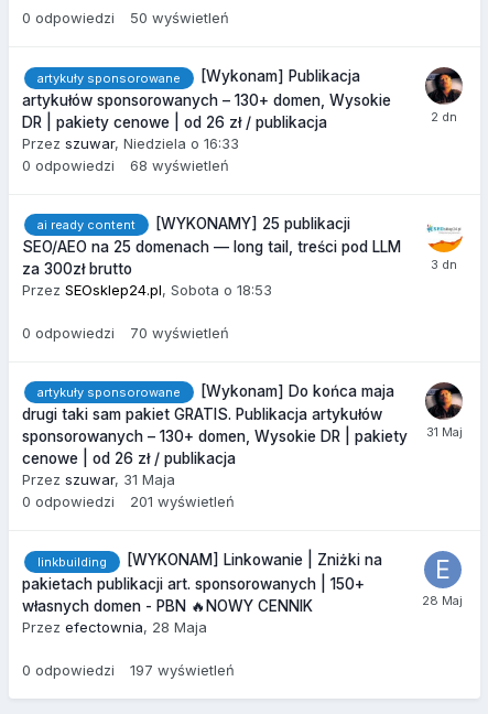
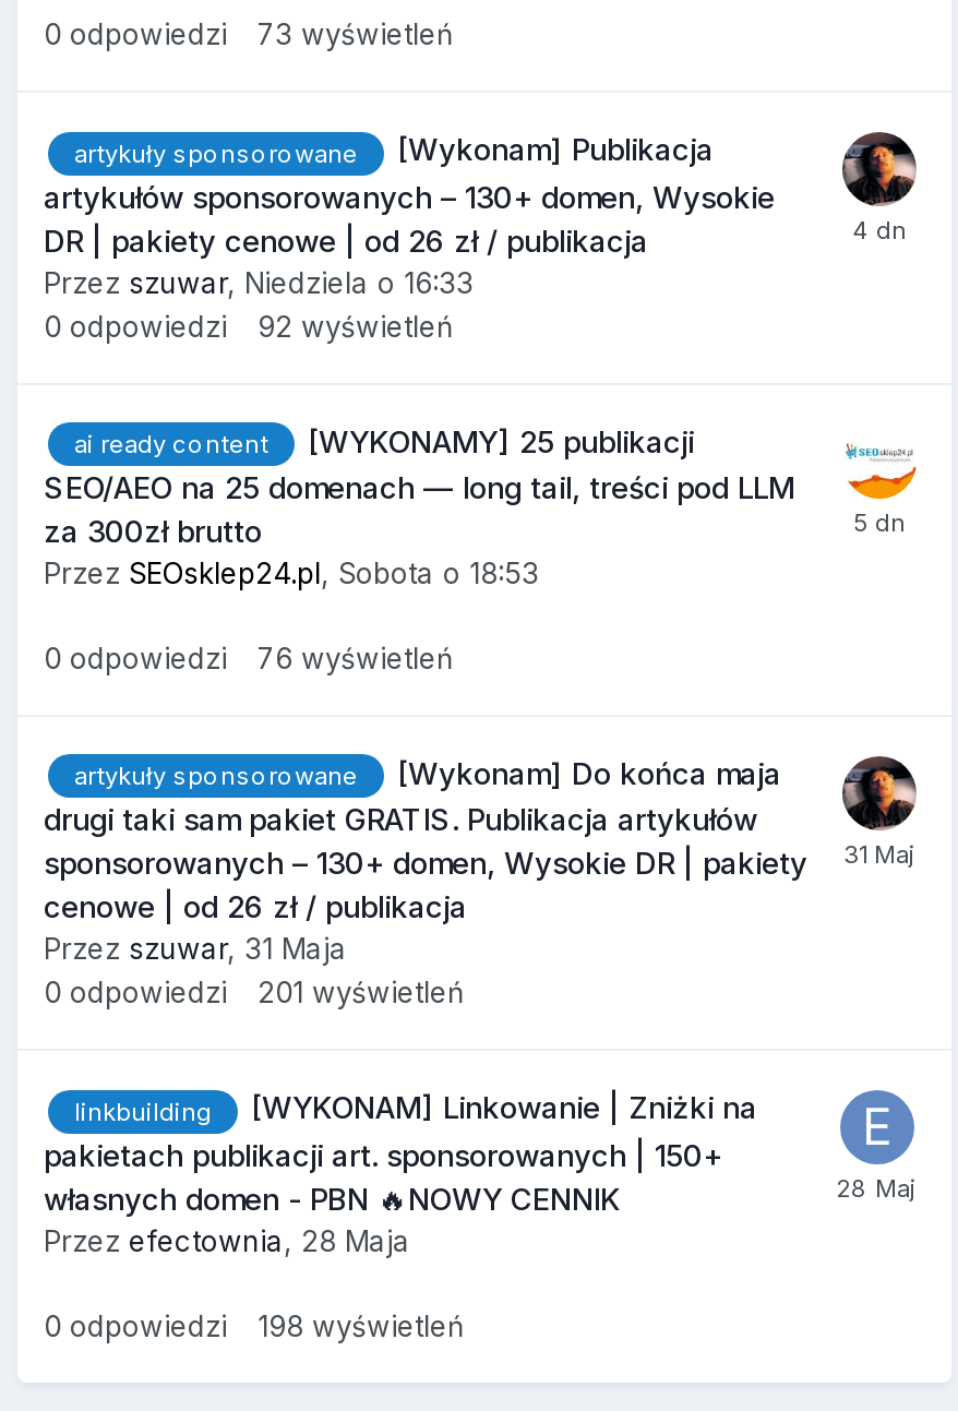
- 0 odpowiedzi 50 wyświetleń
+ 0 odpowiedzi 73 wyświetleń

- 0 odpowiedzi 68 wyświetleń
+ 0 odpowiedzi 92 wyświetleń

- 0 odpowiedzi 70 wyświetleń
+ 0 odpowiedzi 76 wyświetleń

- 0 odpowiedzi 197 wyświetleń
+ 0 odpowiedzi 198 wyświetleń
